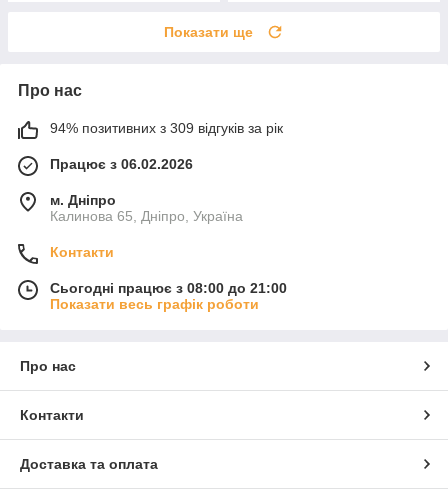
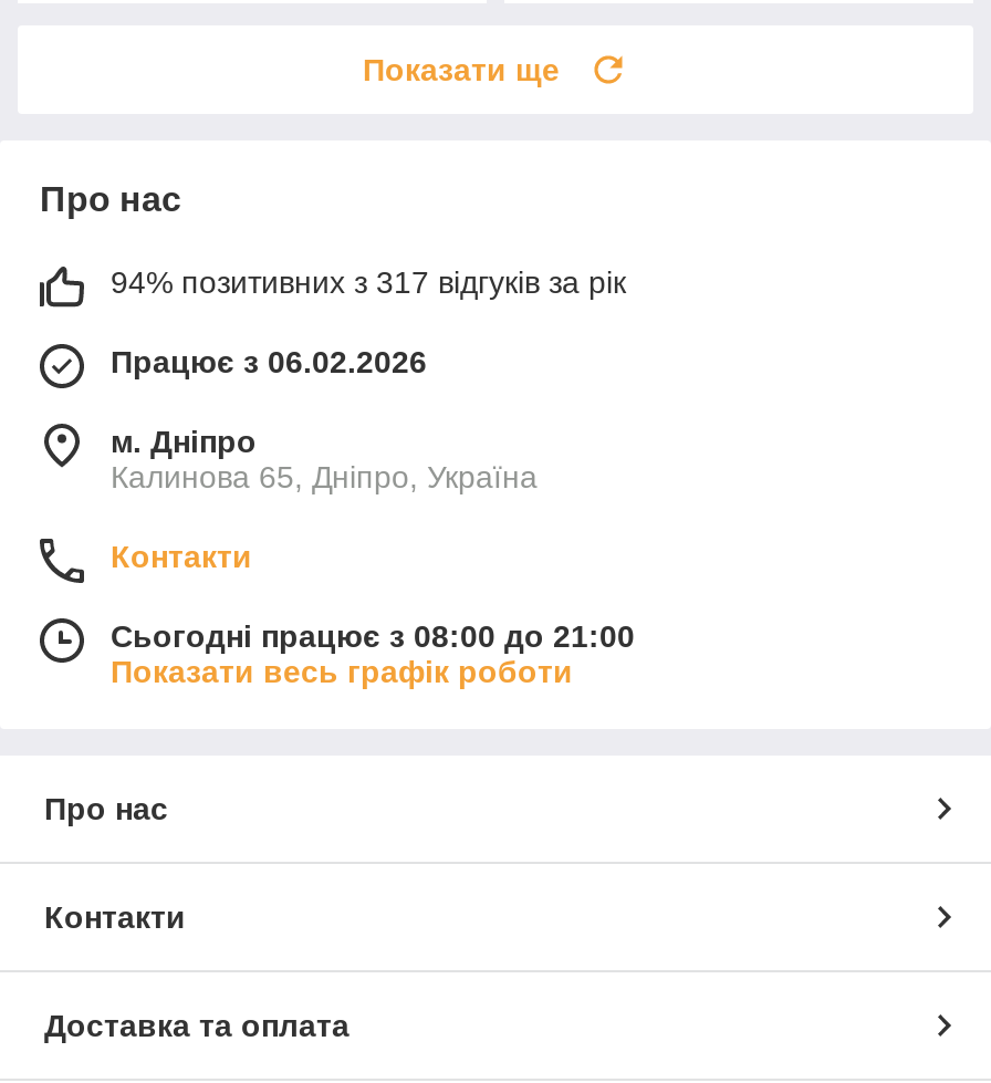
- 94% позитивних з 309 відгуків за рік
+ 94% позитивних з 317 відгуків за рік
